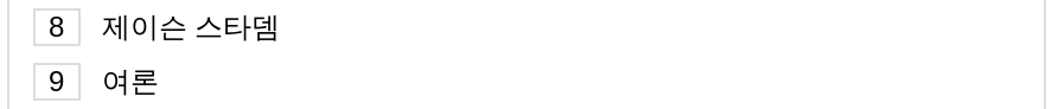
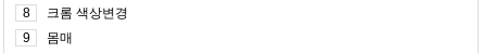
- 제이슨 스타뎀
+ 크롬 색상변경

- 여론
+ 몸매
